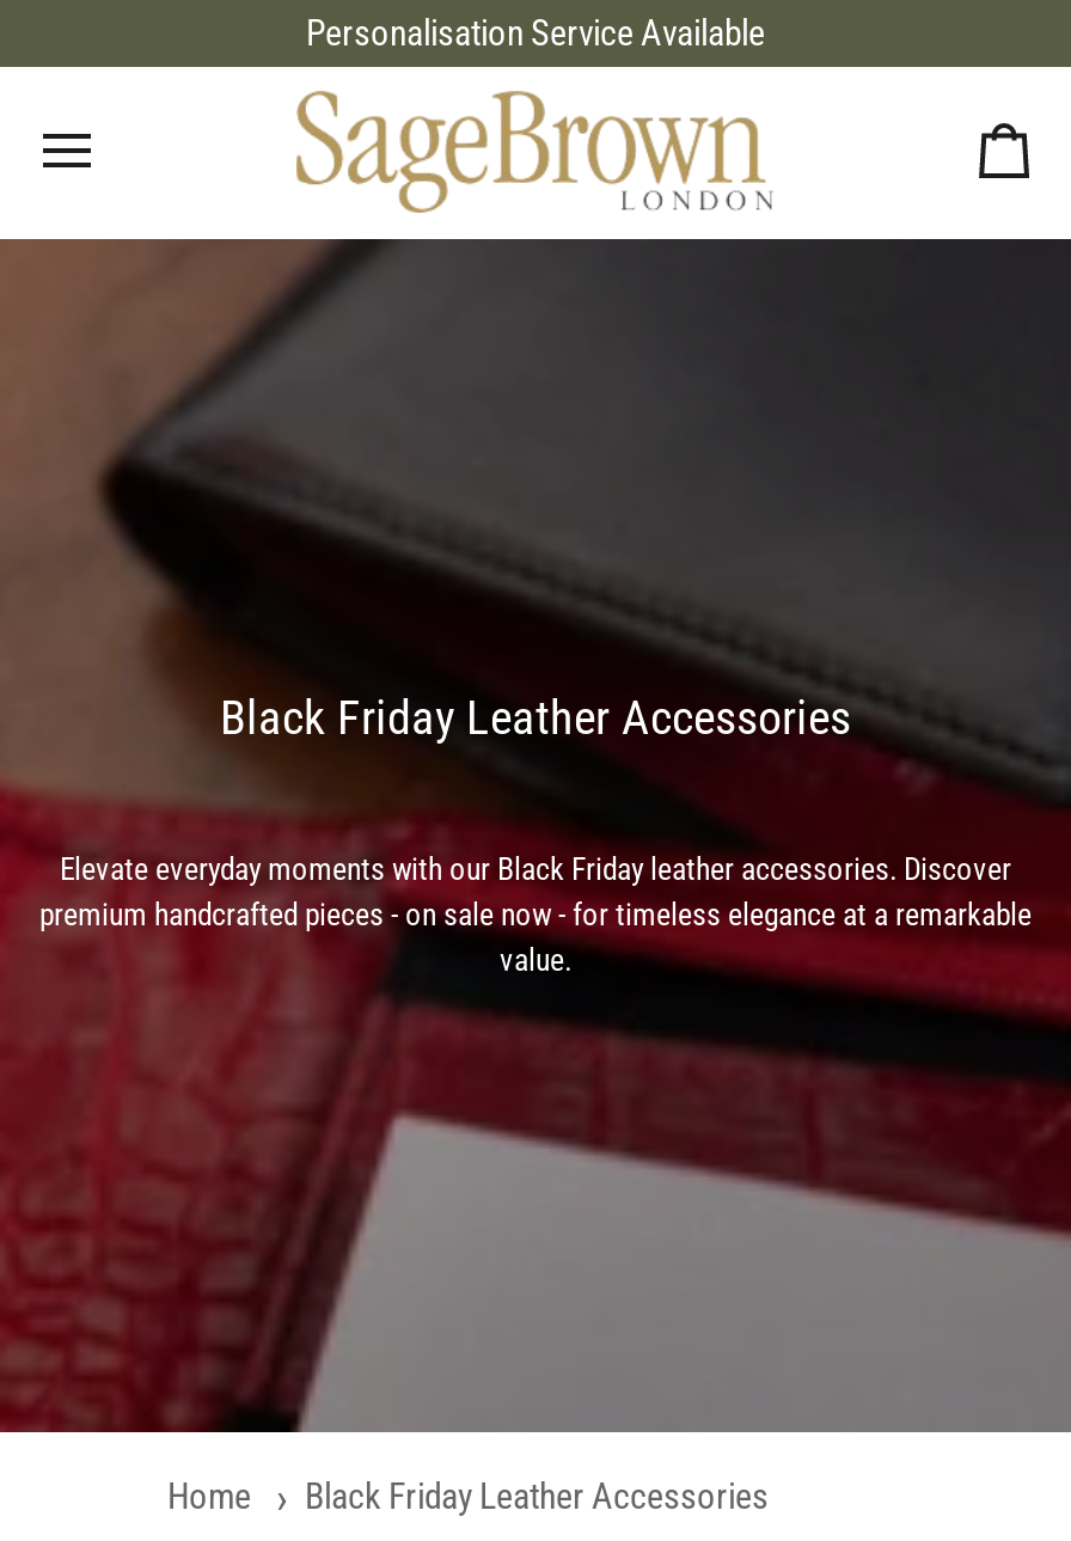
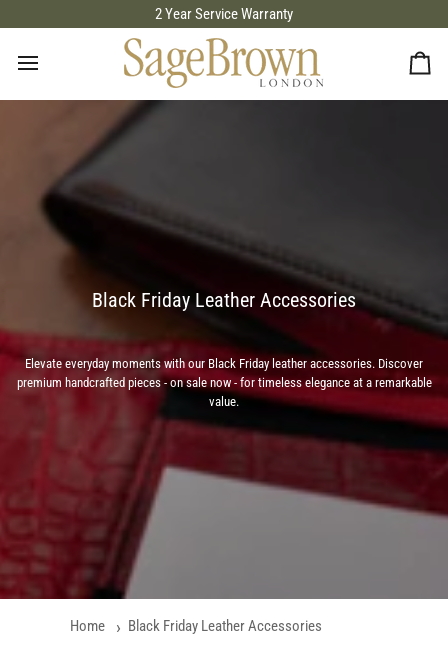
- Personalisation Service Available
+ 2 Year Service Warranty
